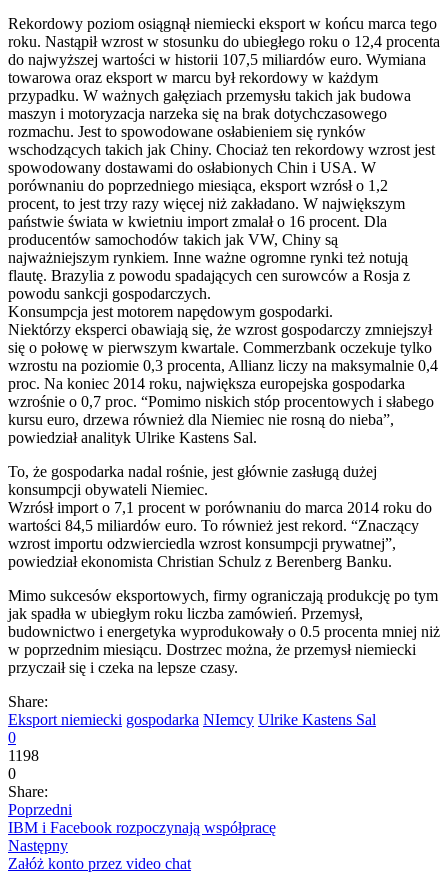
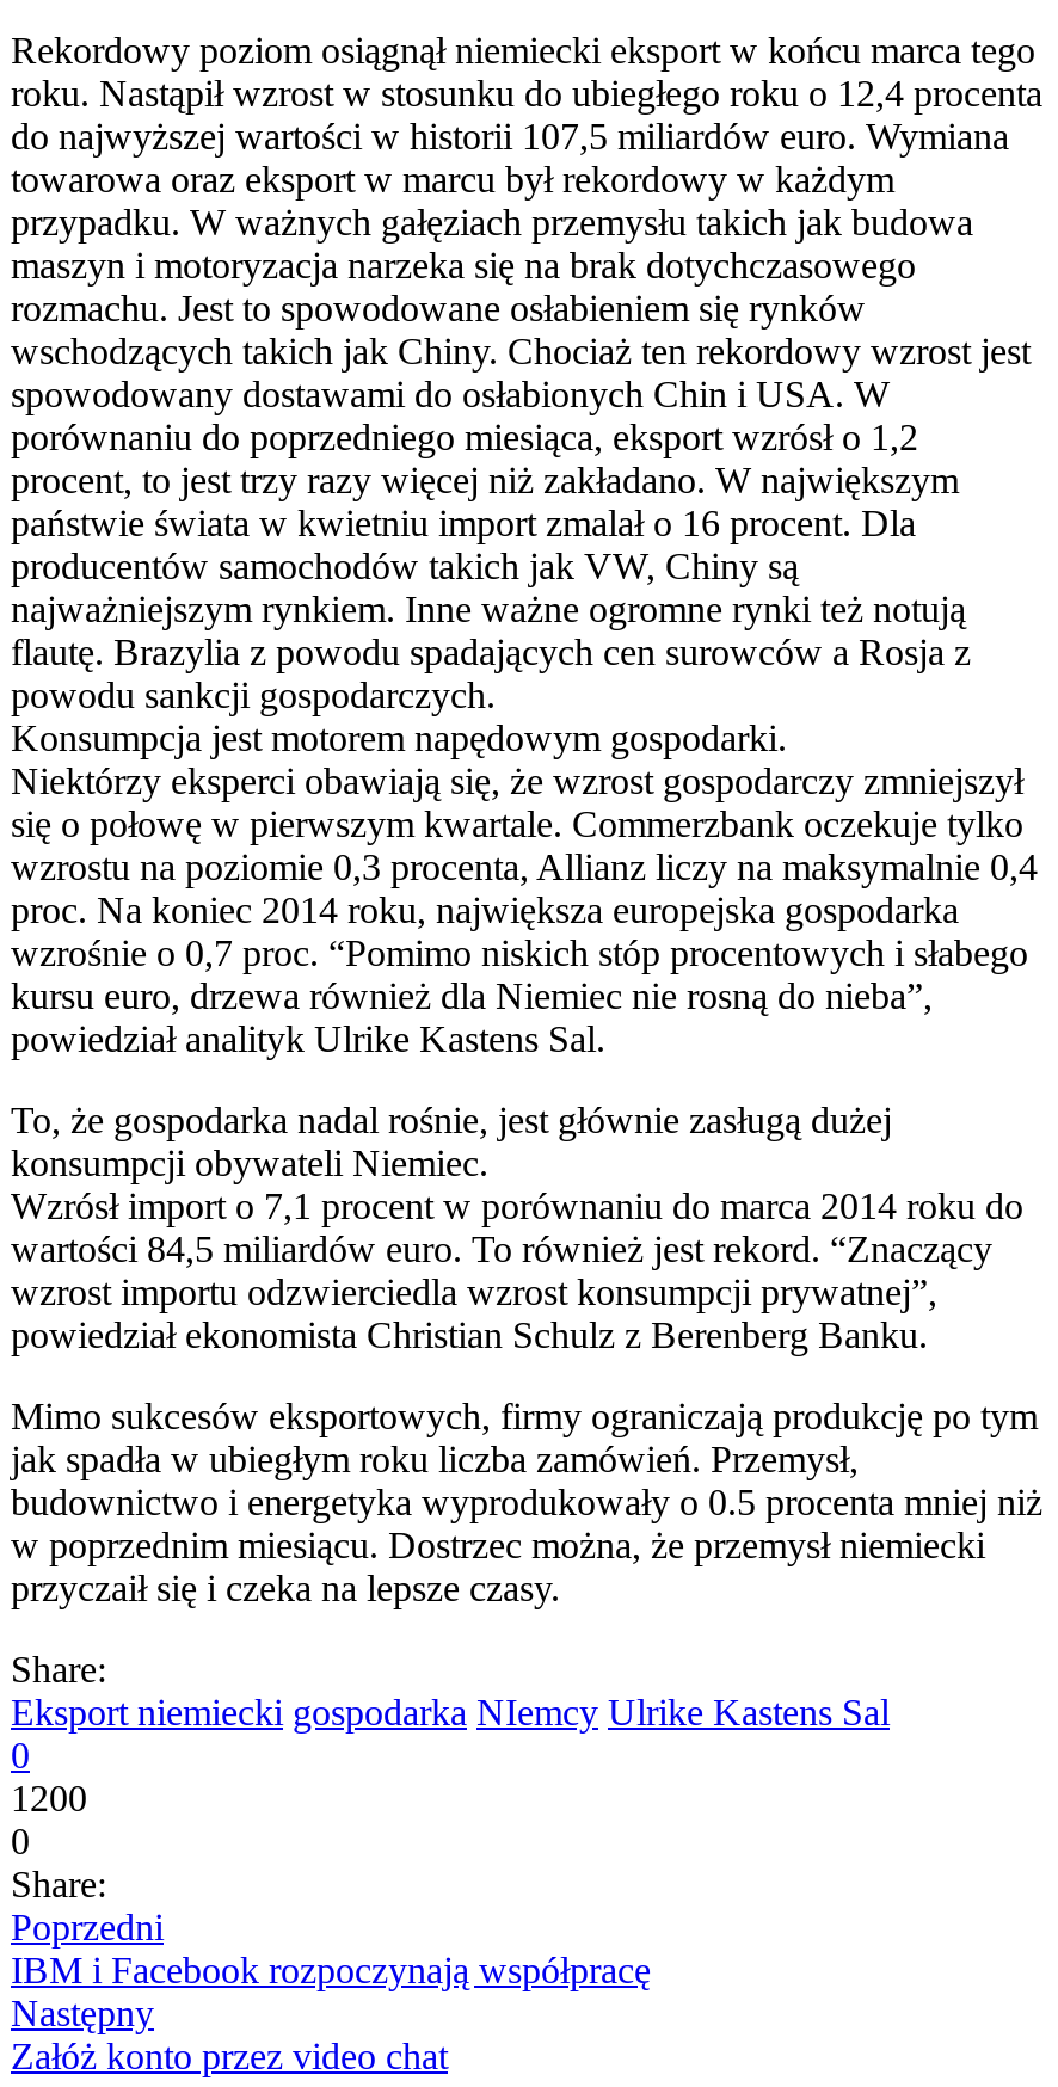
- 1198
+ 1200
